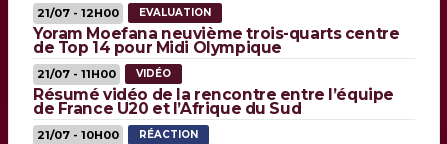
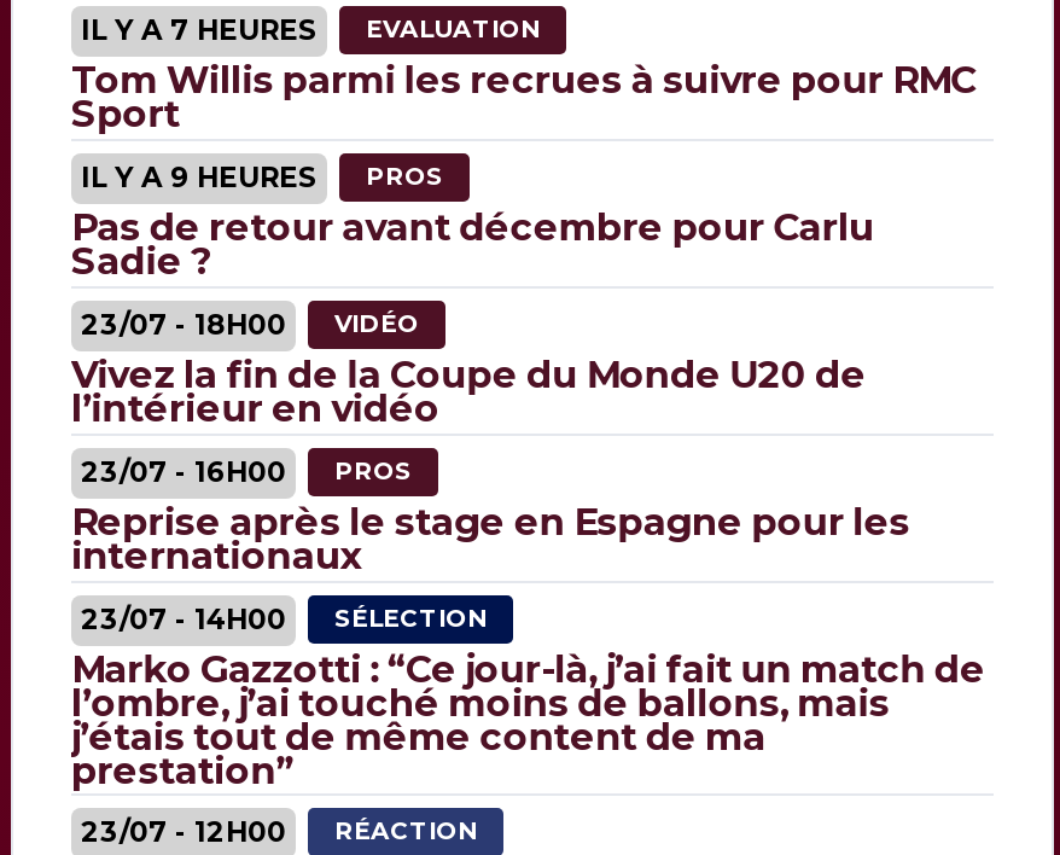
- 21/07 - 12H00 EVALUATION
+ IL Y A 7 HEURES EVALUATION

- Yoram Moefana neuvième trois-quarts centre
- de Top 14 pour Midi Olympique
- 21/07 - 11H00
+ Tom Willis parmi les recrues à suivre pour RMC
+ Sport
+ IL Y A 9 HEURES
+ PROS
+ Pas de retour avant décembre pour Carlu
+ Sadie ?
+ 23/07 - 18H00

- Résumé vidéo de la rencontre entre l’équipe
- de France U20 et l’Afrique du Sud
- 21/07 - 10H00
+ Vivez la fin de la Coupe du Monde U20 de
+ l’intérieur en vidéo
+ 23/07 - 16H00
+ PROS
+ Reprise après le stage en Espagne pour les
+ internationaux
+ 23/07 - 14H00
+ SÉLECTION
+ Marko Gazzotti : “Ce jour-là, j’ai fait un match de
+ l’ombre, j’ai touché moins de ballons, mais
+ j’étais tout de même content de ma
+ prestation”
+ 23/07 - 12H00
